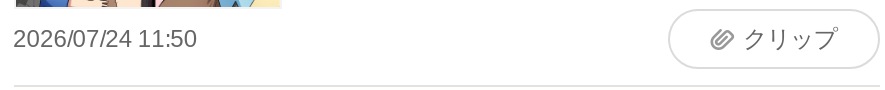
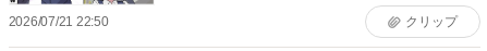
- 2026/07/24 11:50
+ 2026/07/21 22:50
